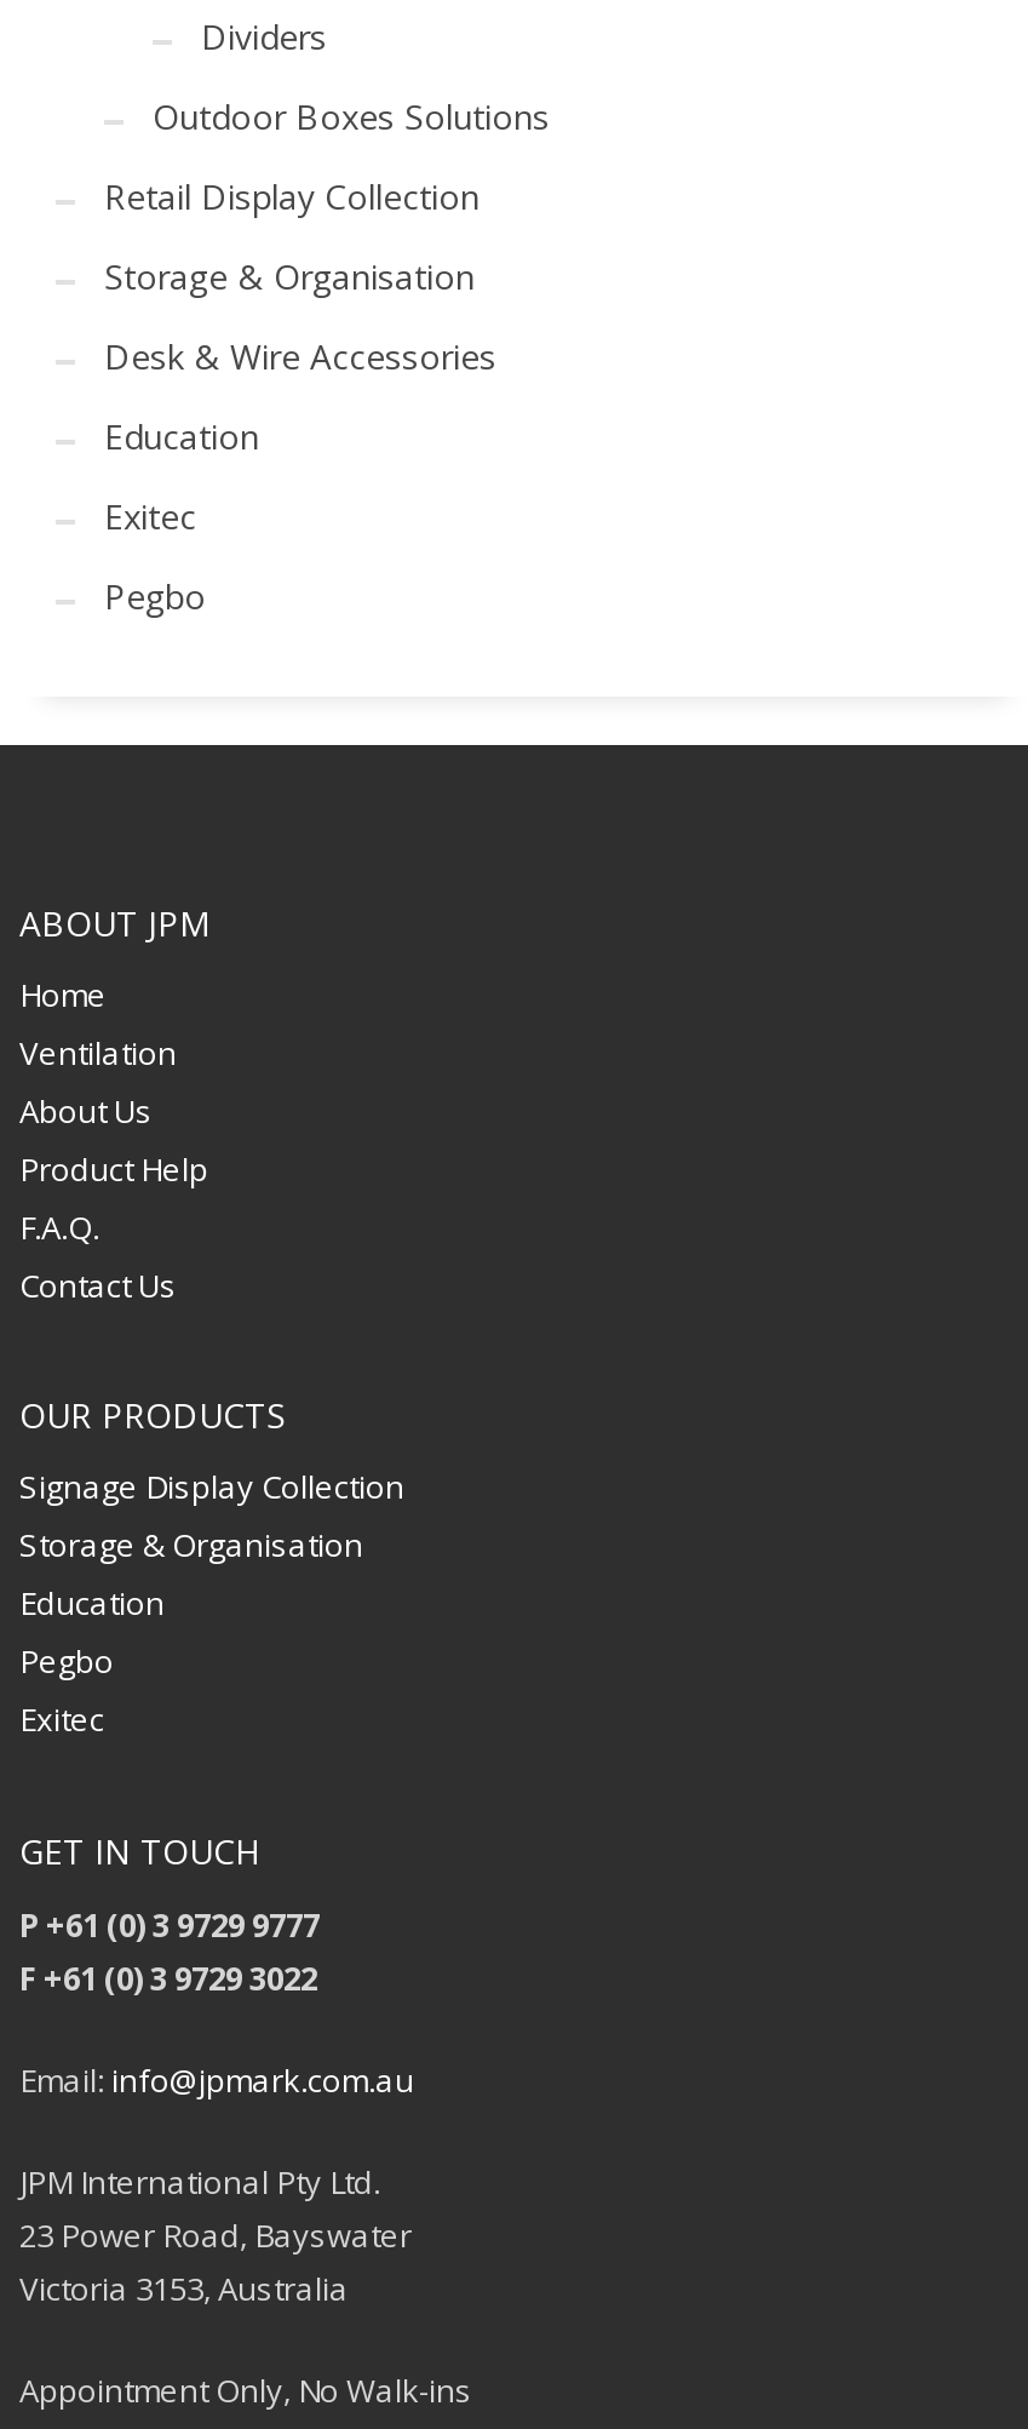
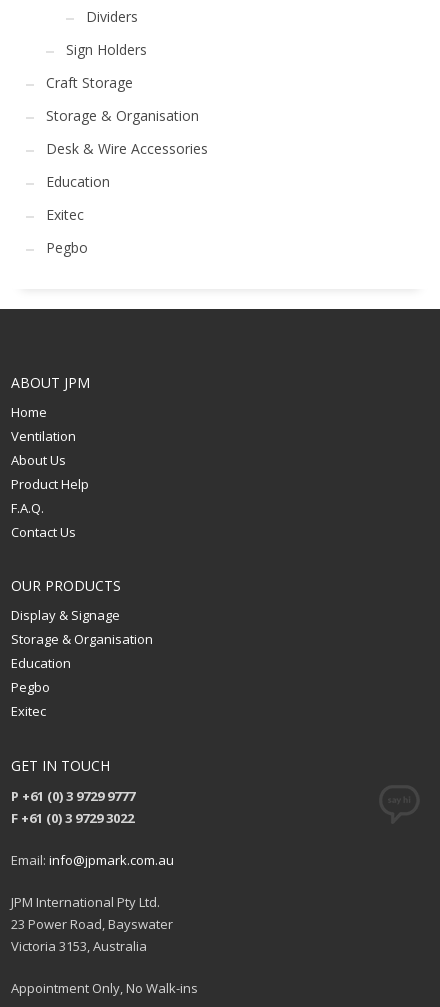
- Outdoor Boxes Solutions
+ Sign Holders

- Retail Display Collection
+ Craft Storage

- Signage Display Collection
+ Display & Signage
